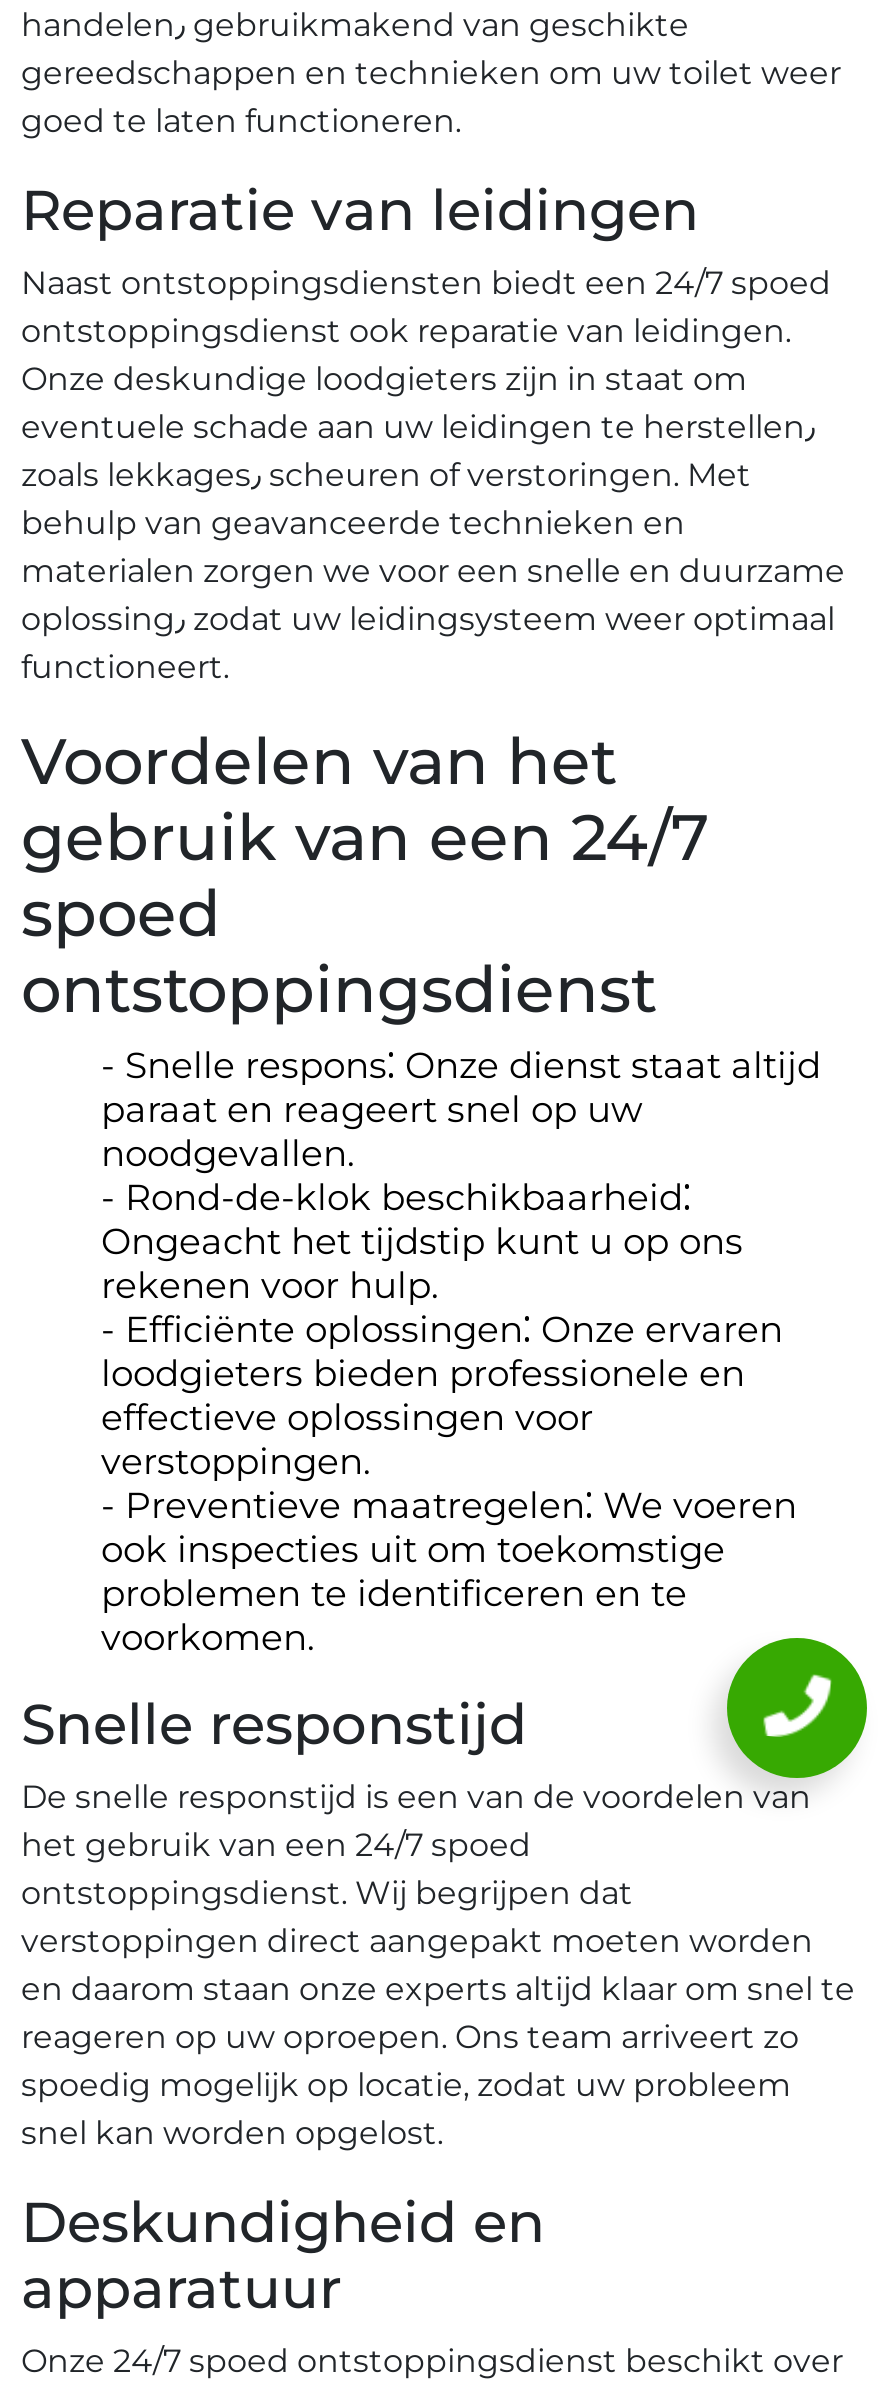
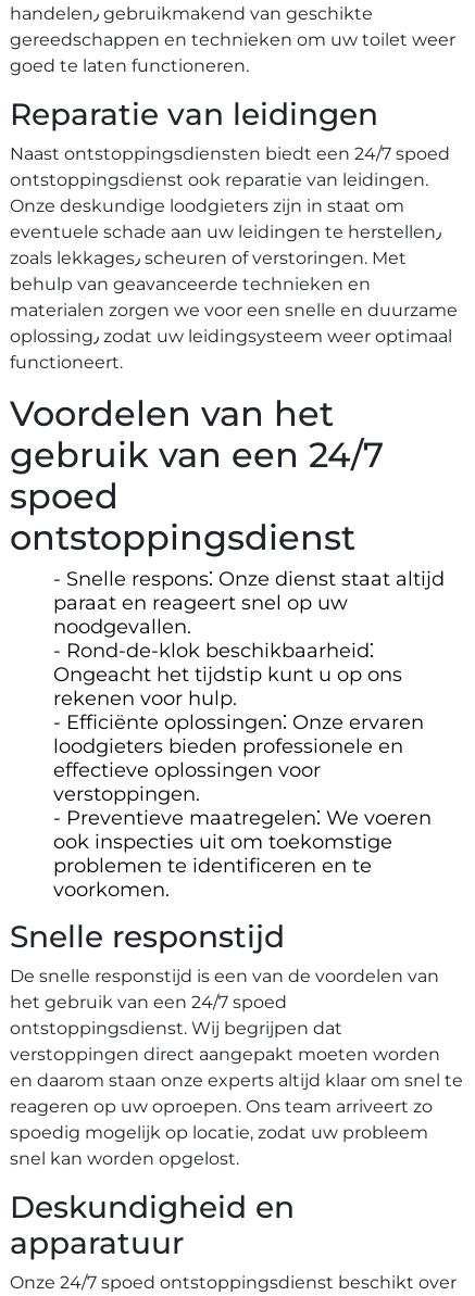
- [image]
